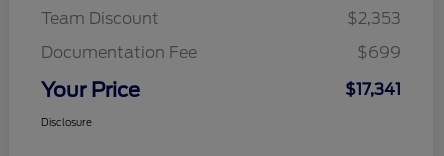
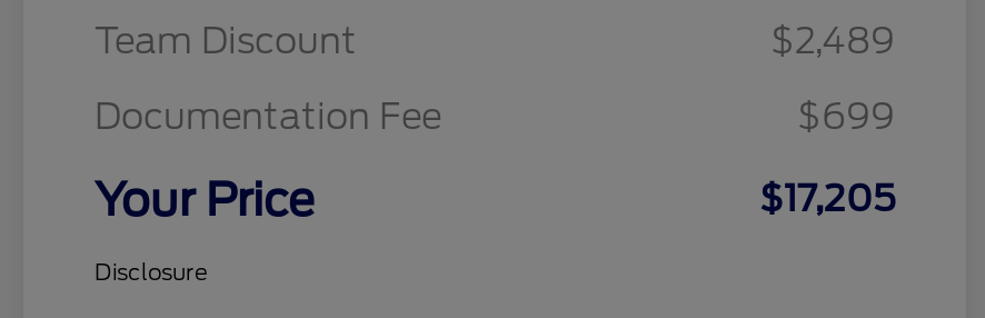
- $2,353
+ $2,489

- $17,341
+ $17,205
